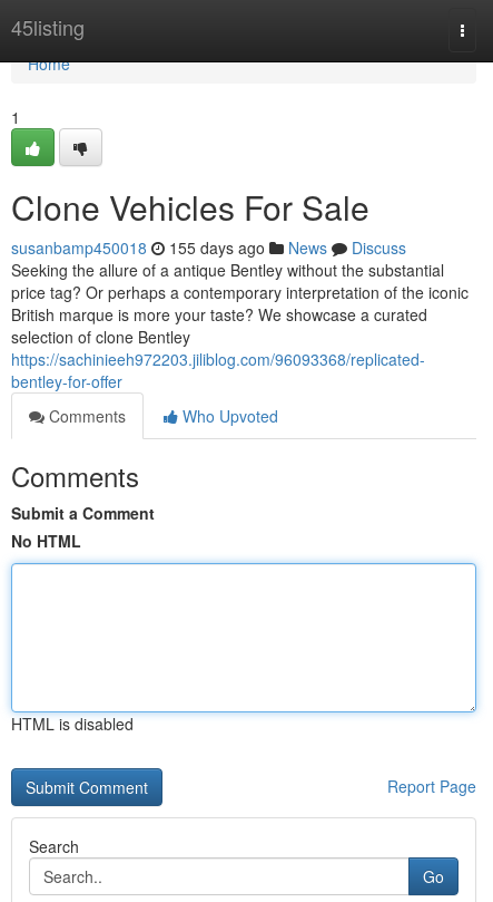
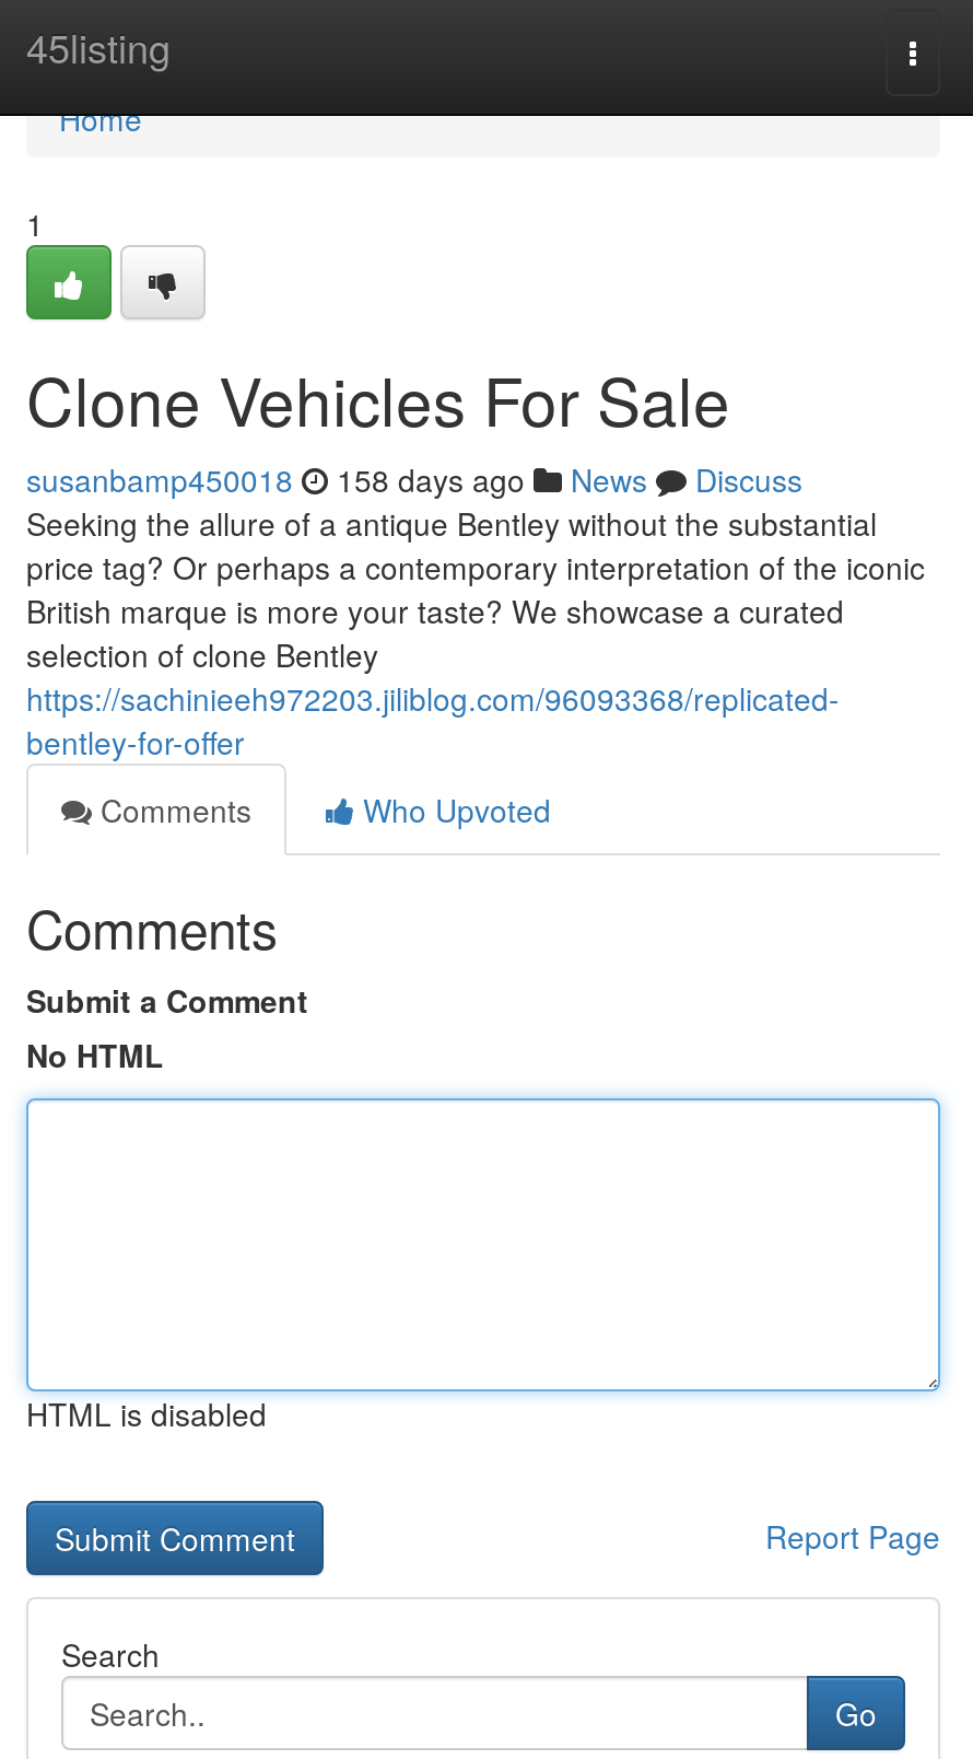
- susanbamp450018 155 days ago News Discuss
+ susanbamp450018 158 days ago News Discuss
